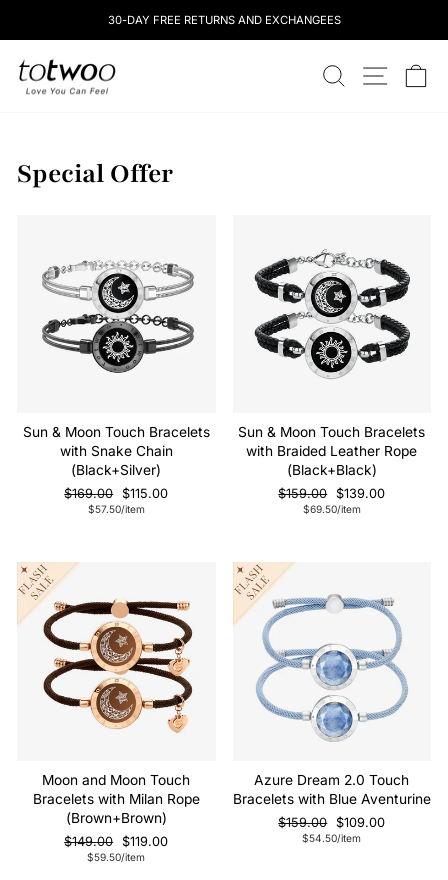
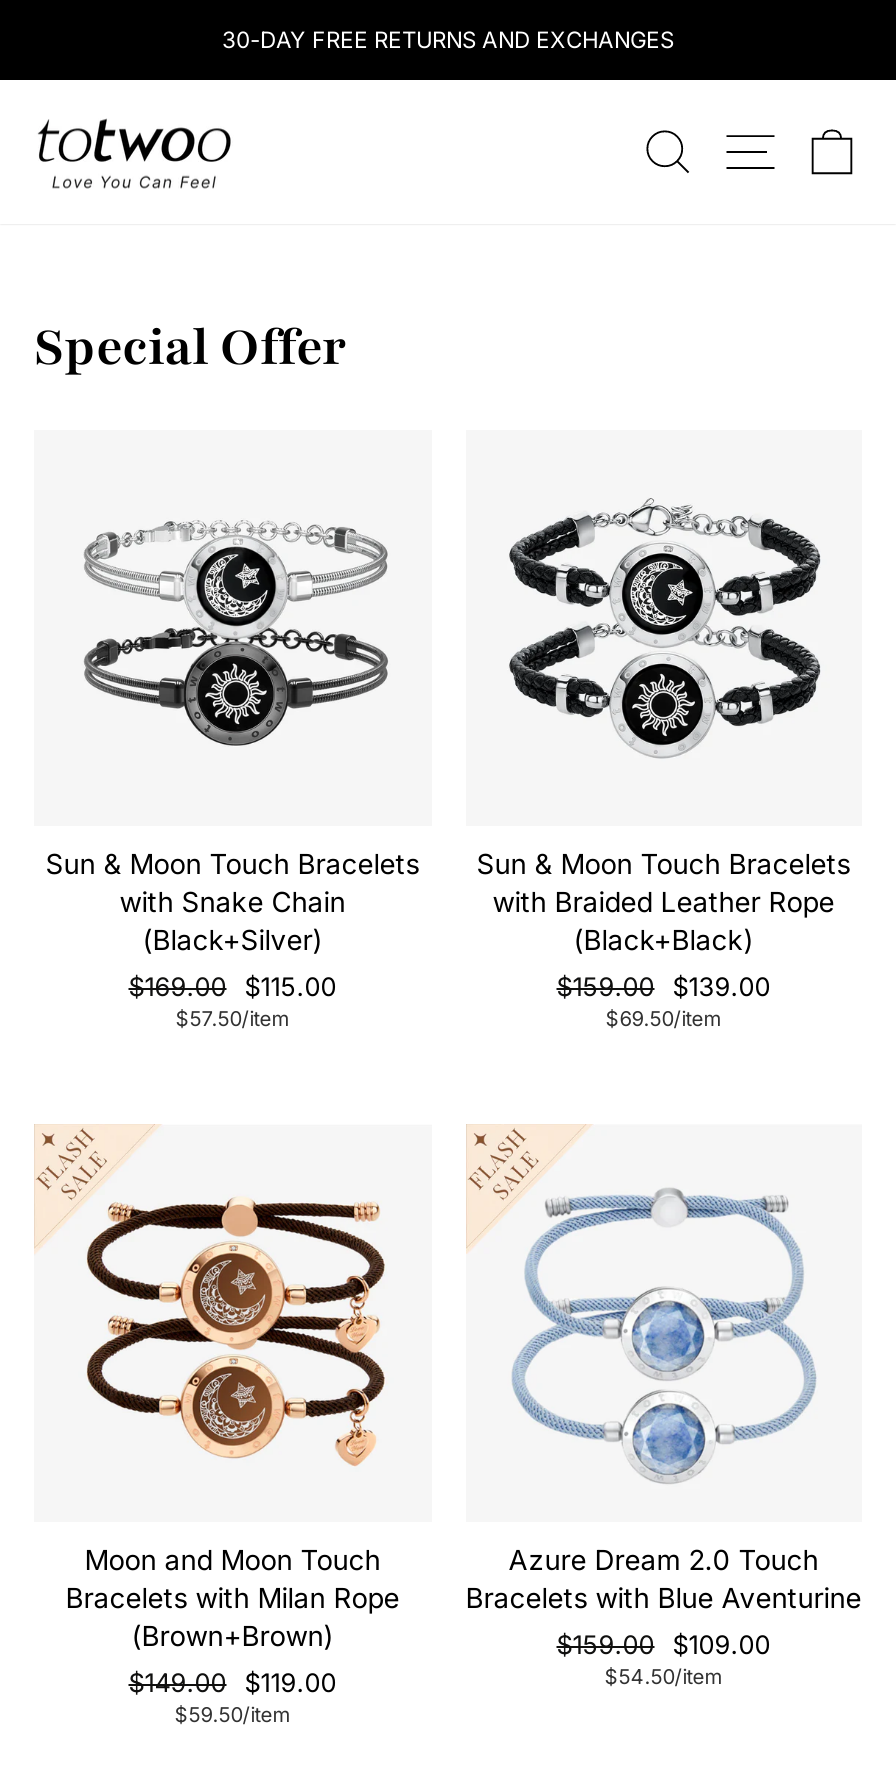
- 30-DAY FREE RETURNS AND EXCHANGEES
+ 30-DAY FREE RETURNS AND EXCHANGES
